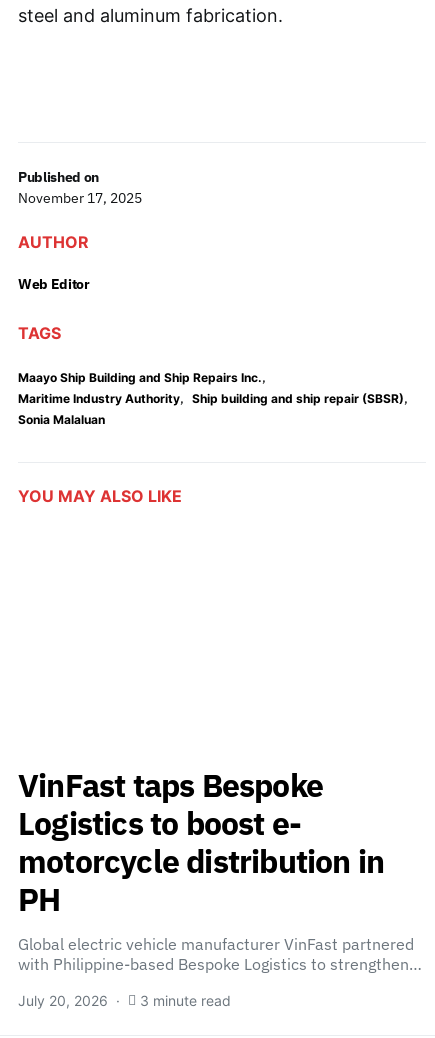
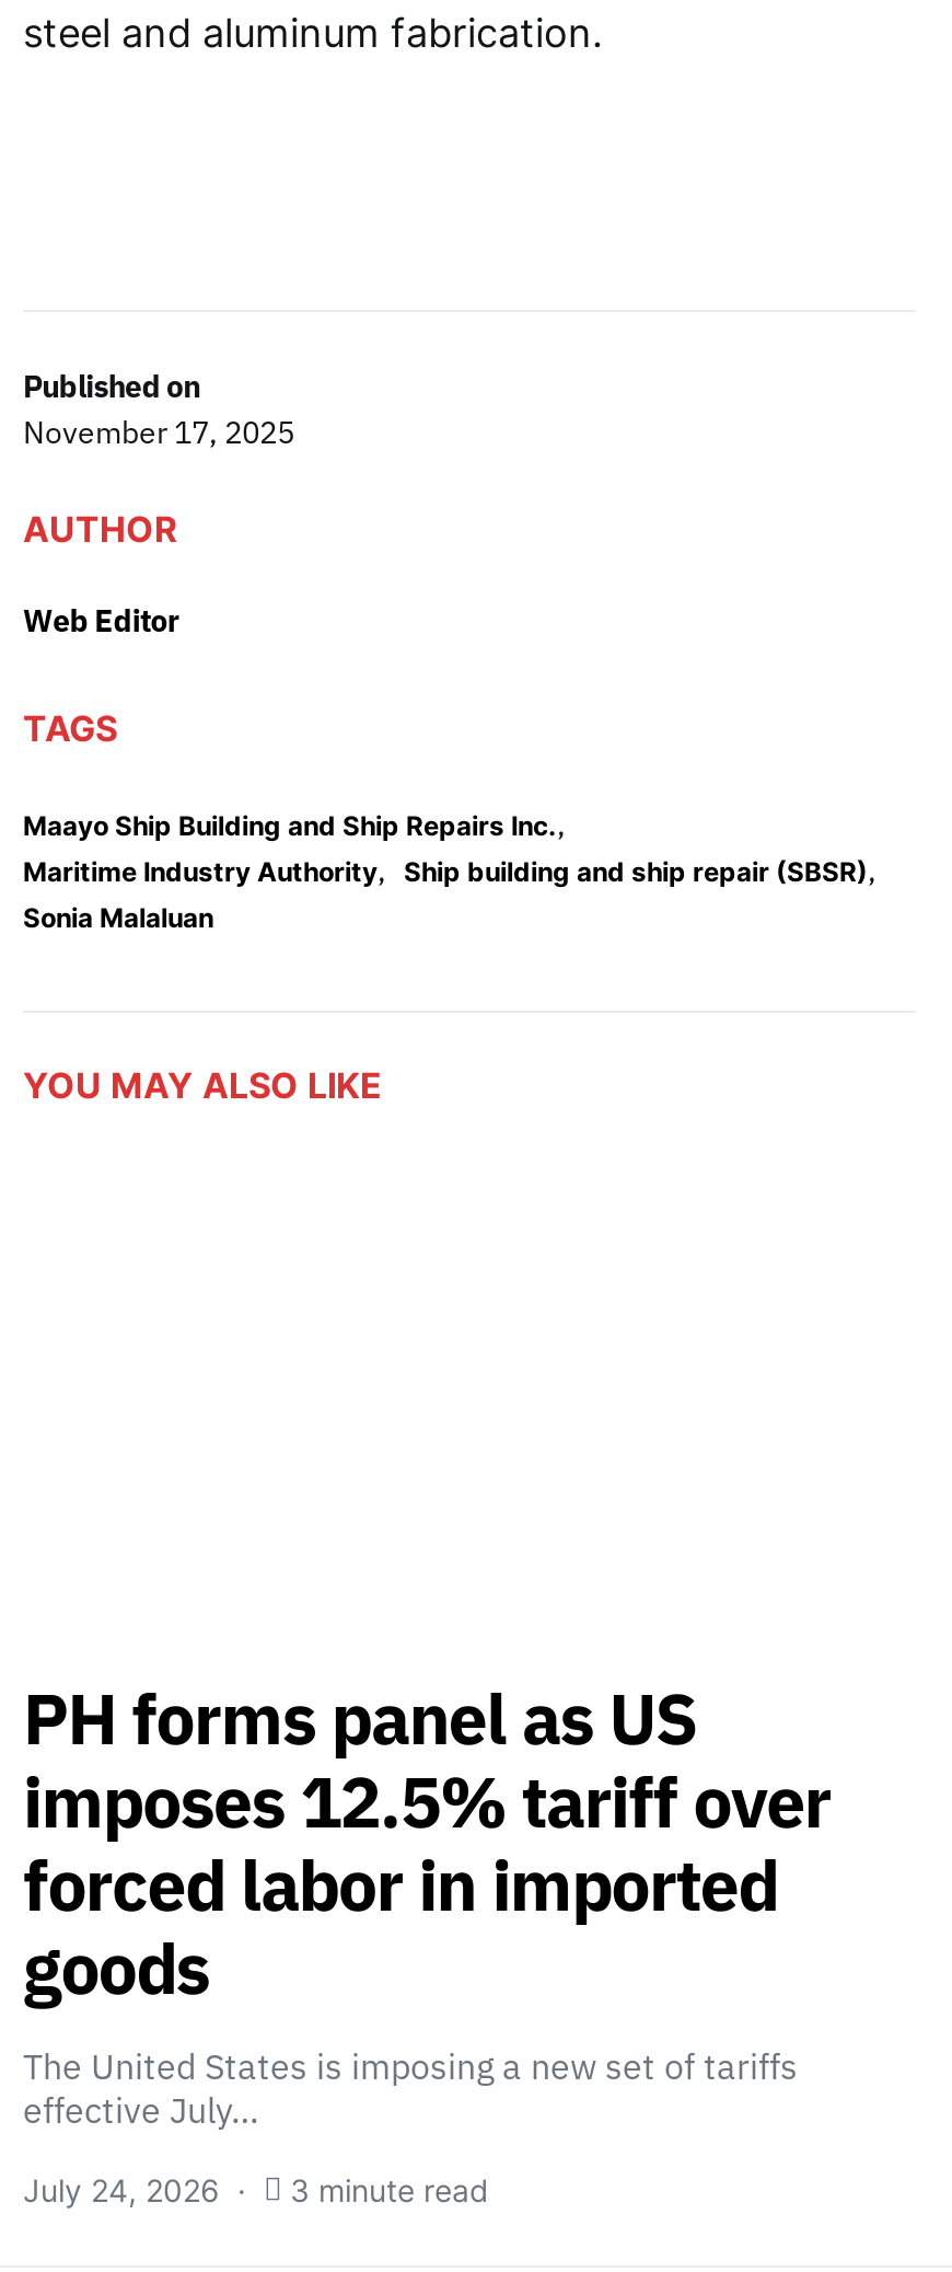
- VinFast taps Bespoke
- Logistics to boost e-
- motorcycle distribution in
- PH
- Global electric vehicle manufacturer VinFast partnered
- with Philippine-based Bespoke Logistics to strengthen…
+ PH forms panel as US
+ imposes 12.5% tariff over
+ forced labor in imported
+ goods
+ The United States is imposing a new set of tariffs
+ effective July…

- July 20, 2026 3 minute read
+ July 24, 2026 3 minute read
